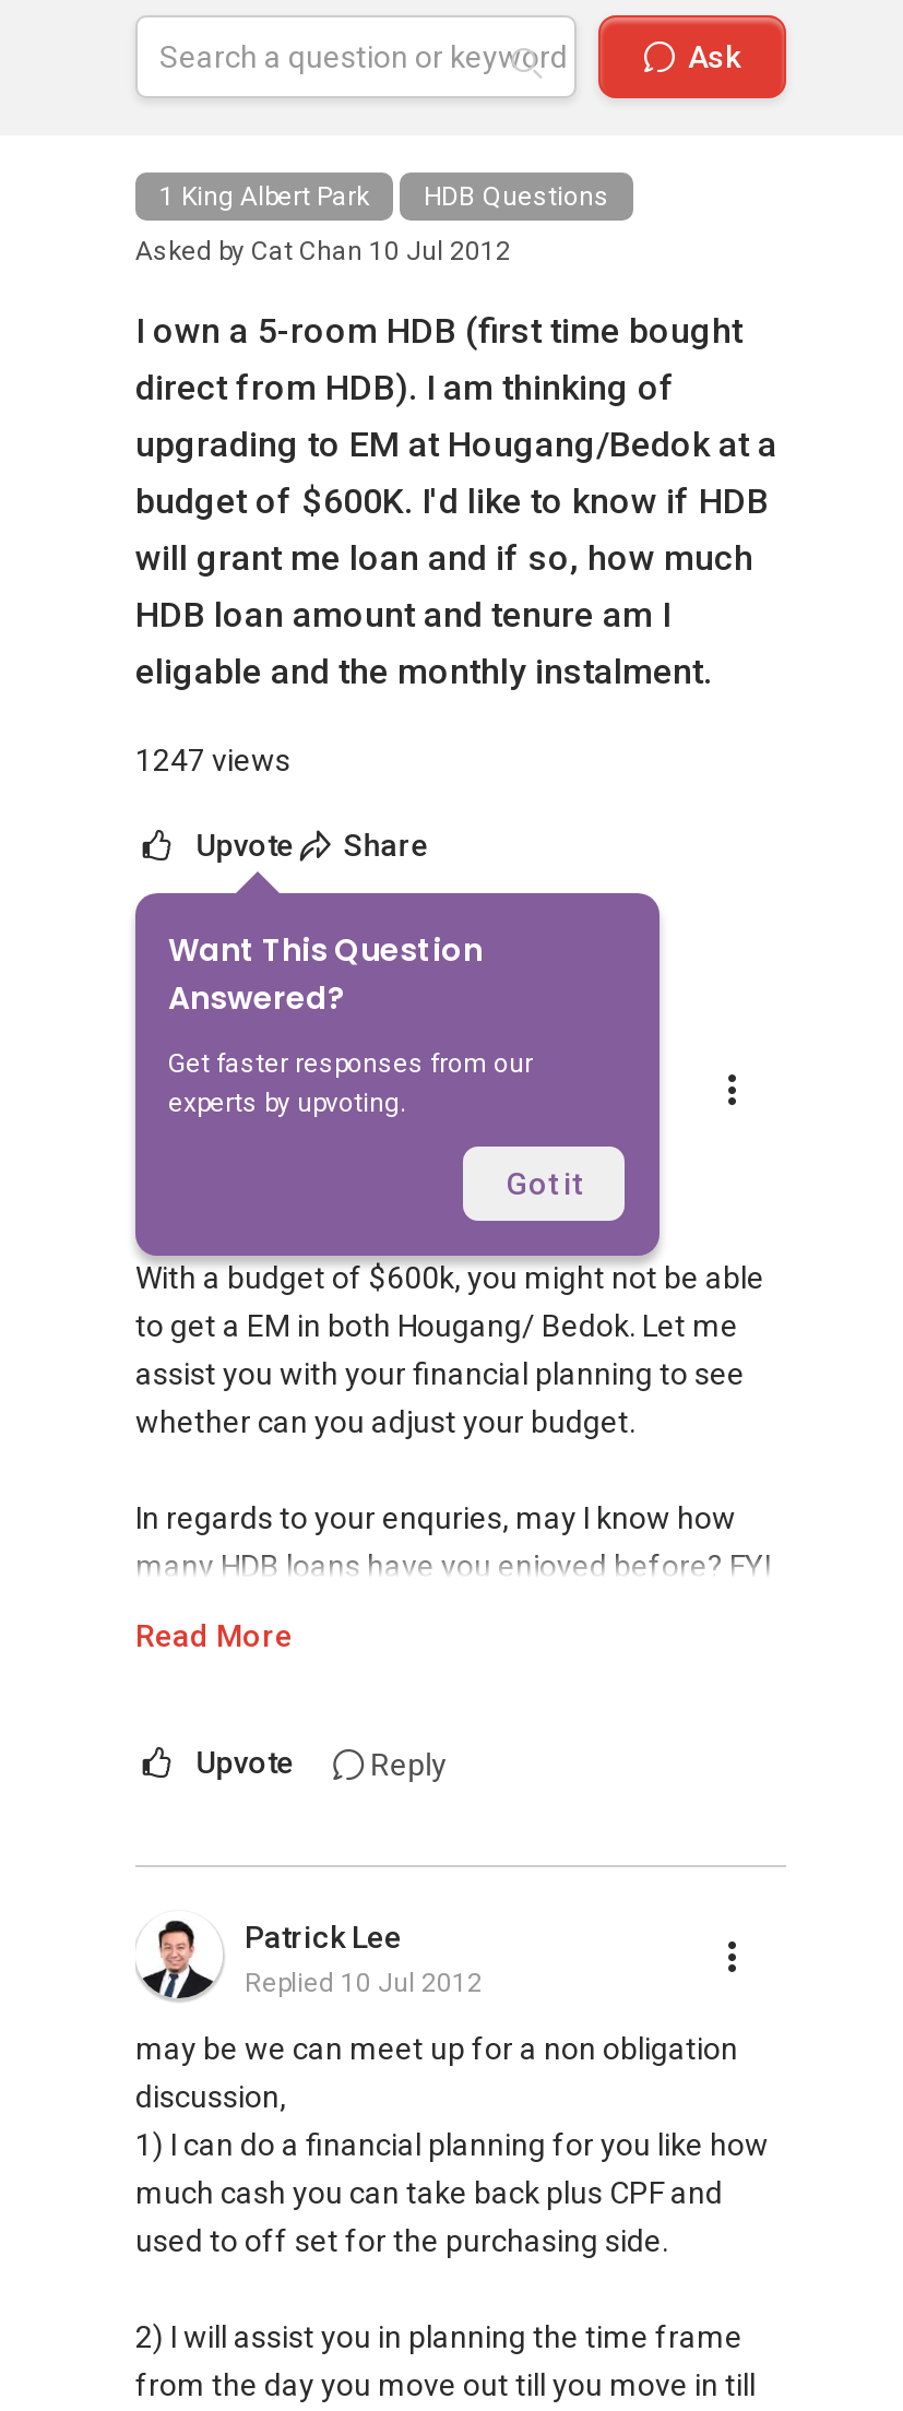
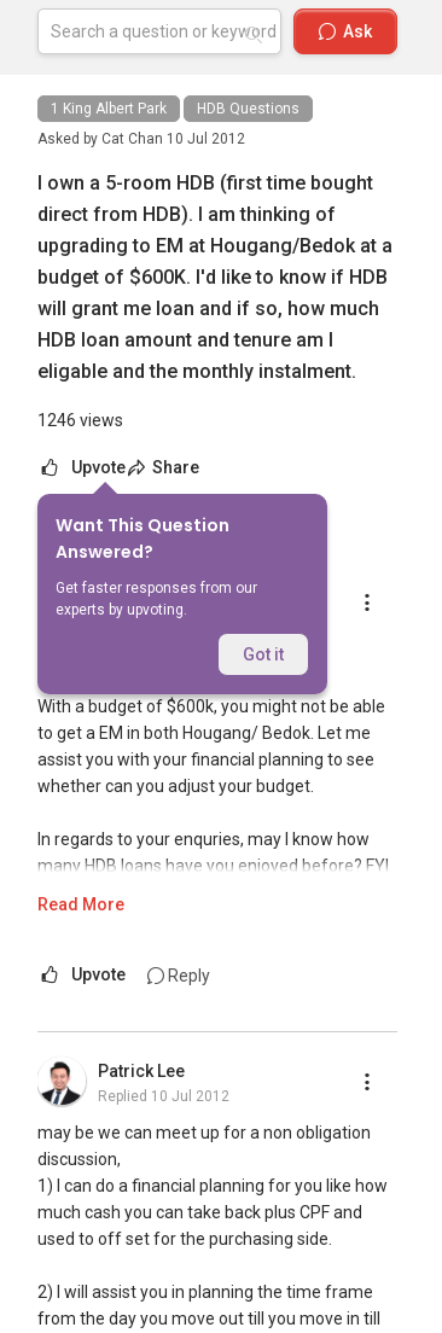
- 1247 views
+ 1246 views
